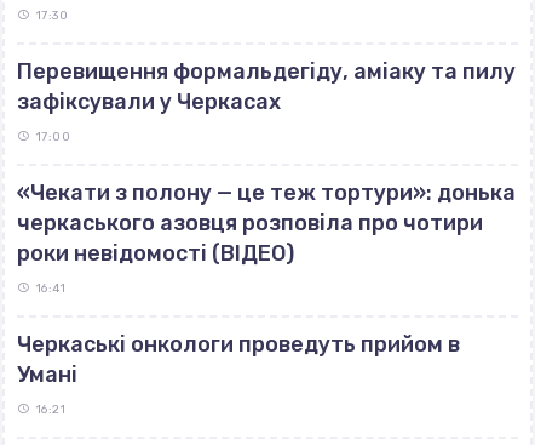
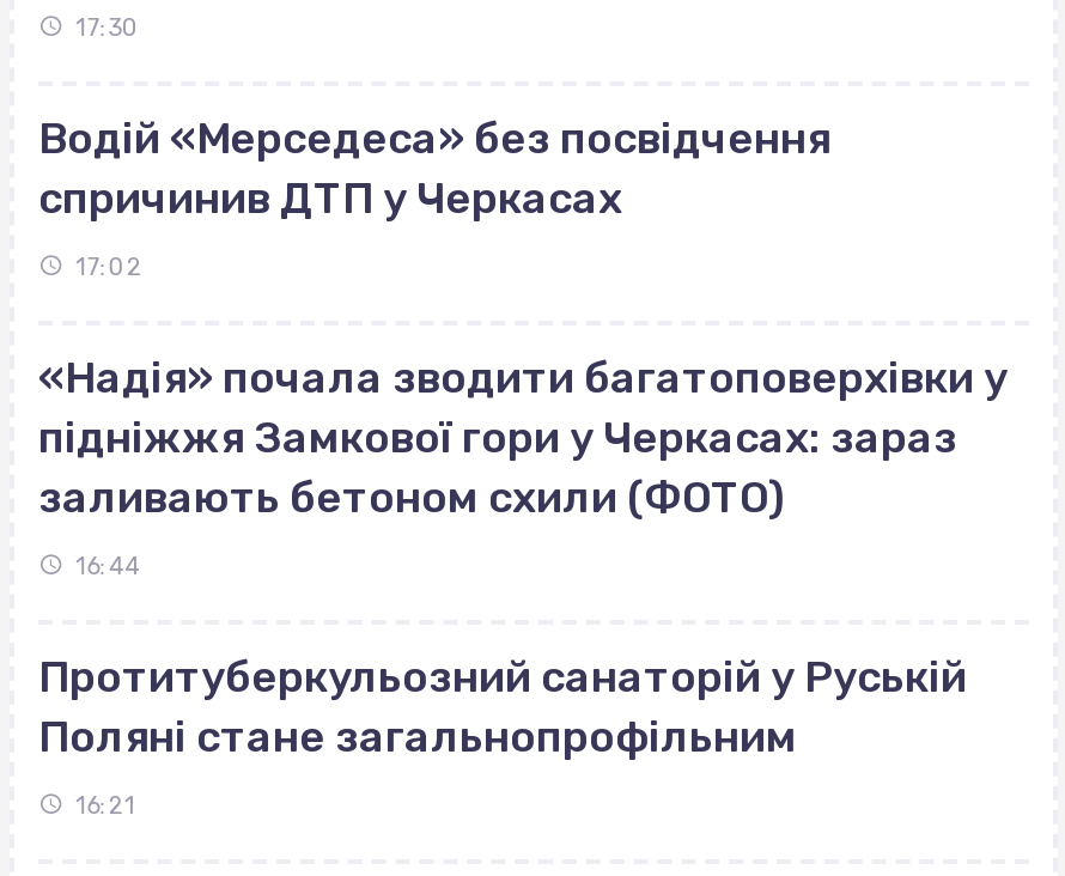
- Перевищення формальдегіду, аміаку та пилу
- зафіксували у Черкасах
+ Водій «Мерседеса» без посвідчення
+ спричинив ДТП у Черкасах

- 17:00
+ 17:02

- «Чекати з полону — це теж тортури»: донька
- черкаського азовця розповіла про чотири
- роки невідомості (ВІДЕО)
+ «Надія» почала зводити багатоповерхівки у
+ підніжжя Замкової гори у Черкасах: зараз
+ заливають бетоном схили (ФОТО)

- 16:41
+ 16:44

- Черкаські онкологи проведуть прийом в
- Умані
+ Протитуберкульозний санаторій у Руській
+ Поляні стане загальнопрофільним
